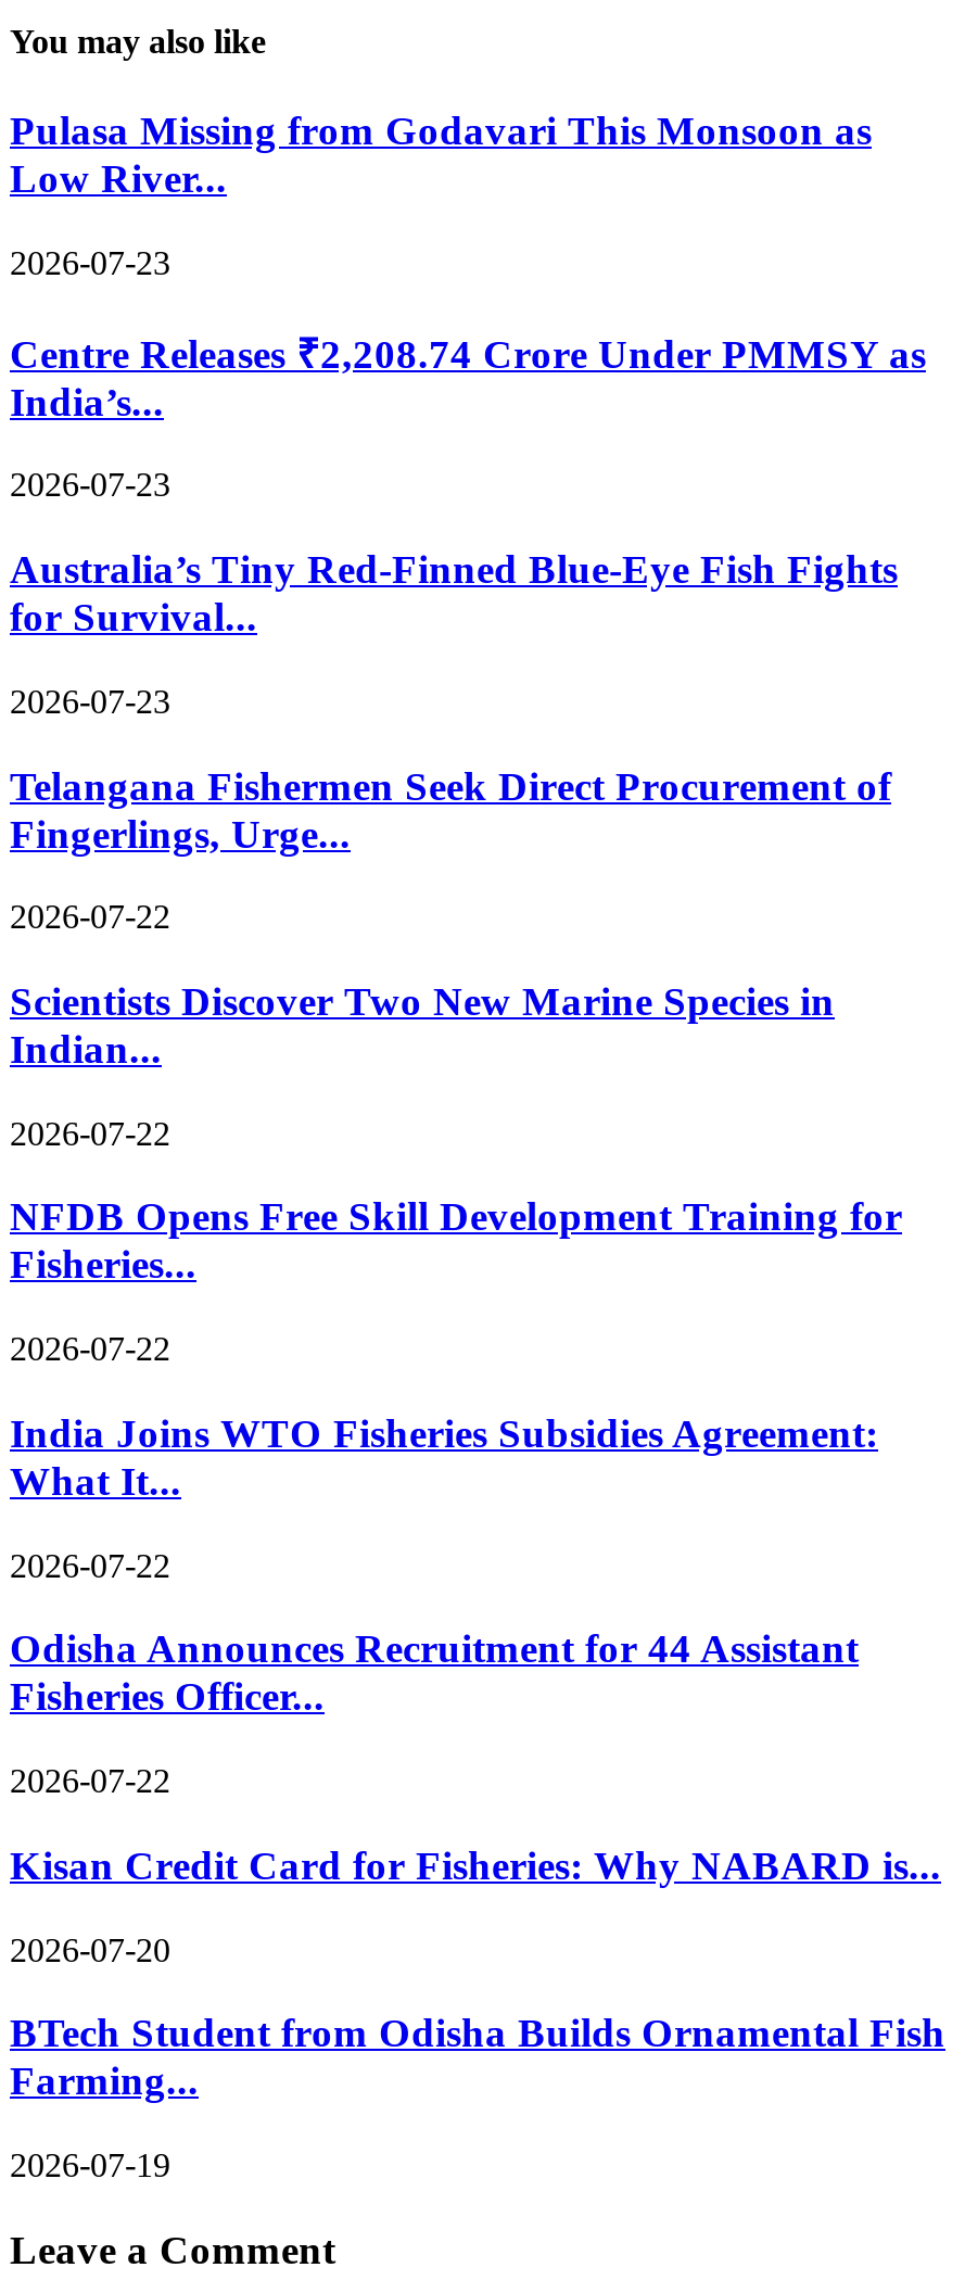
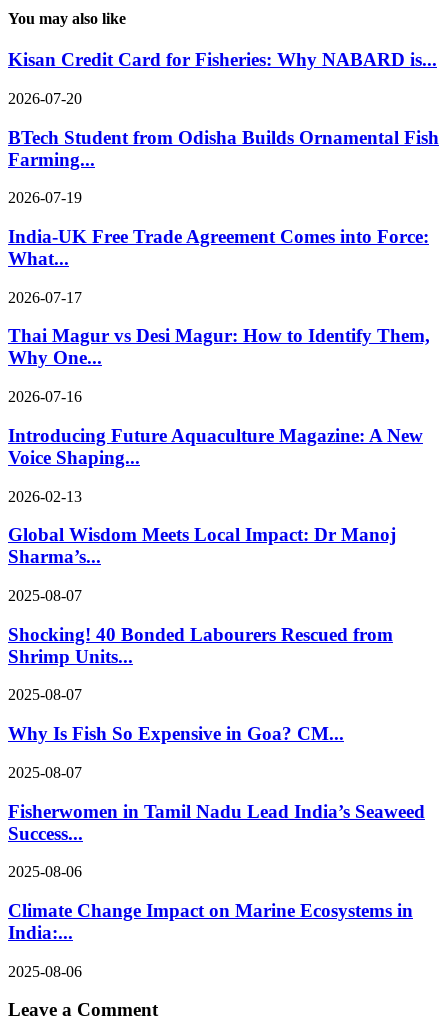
- Pulasa Missing from Godavari This Monsoon as
- Low River...
- 2026-07-23
- Centre Releases ₹2,208.74 Crore Under PMMSY as
- India’s...
- 2026-07-23
- Australia’s Tiny Red-Finned Blue-Eye Fish Fights
- for Survival...
- 2026-07-23
- Telangana Fishermen Seek Direct Procurement of
- Fingerlings, Urge...
- 2026-07-22
- Scientists Discover Two New Marine Species in
- Indian...
- 2026-07-22
- NFDB Opens Free Skill Development Training for
- Fisheries...
- 2026-07-22
- India Joins WTO Fisheries Subsidies Agreement:
- What It...
- 2026-07-22
- Odisha Announces Recruitment for 44 Assistant
- Fisheries Officer...
- 2026-07-22

moved up: Kisan Credit Card for Fisheries: Why NABARD is... | 2026-07-20 | BTech Student from Odisha Builds Ornamental Fish | Farming... | 2026-07-19

+ India-UK Free Trade Agreement Comes into Force:
+ What...
+ 2026-07-17
+ Thai Magur vs Desi Magur: How to Identify Them,
+ Why One...
+ 2026-07-16
+ Introducing Future Aquaculture Magazine: A New
+ Voice Shaping...
+ 2026-02-13
+ Global Wisdom Meets Local Impact: Dr Manoj
+ Sharma’s...
+ 2025-08-07
+ Shocking! 40 Bonded Labourers Rescued from
+ Shrimp Units...
+ 2025-08-07
+ Why Is Fish So Expensive in Goa? CM...
+ 2025-08-07
+ Fisherwomen in Tamil Nadu Lead India’s Seaweed
+ Success...
+ 2025-08-06
+ Climate Change Impact on Marine Ecosystems in
+ India:...
+ 2025-08-06
